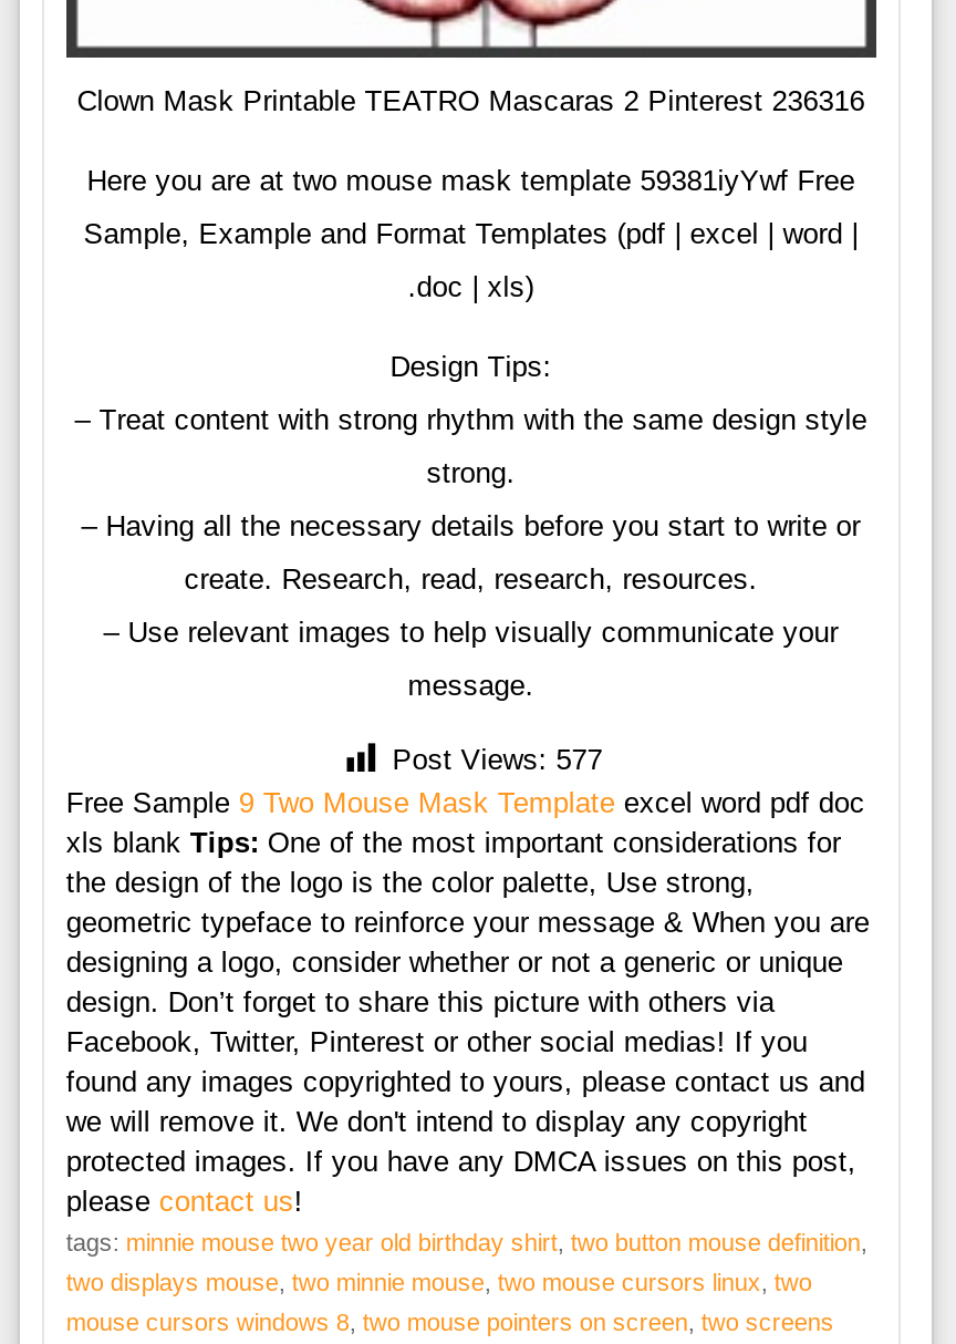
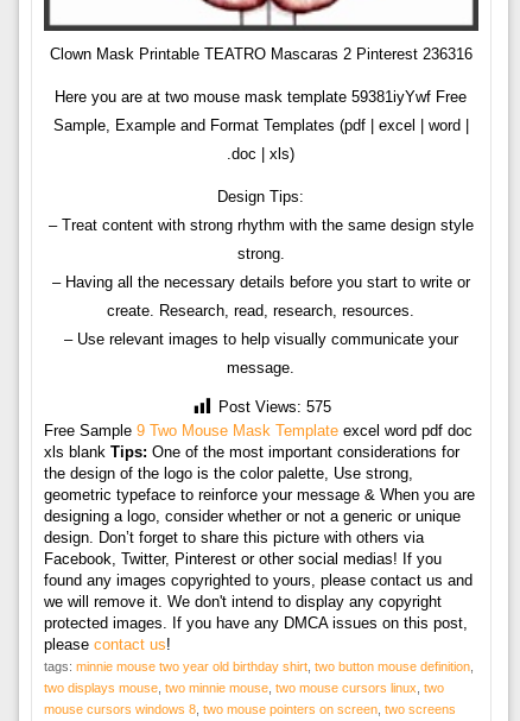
- Post Views: 577
+ Post Views: 575
